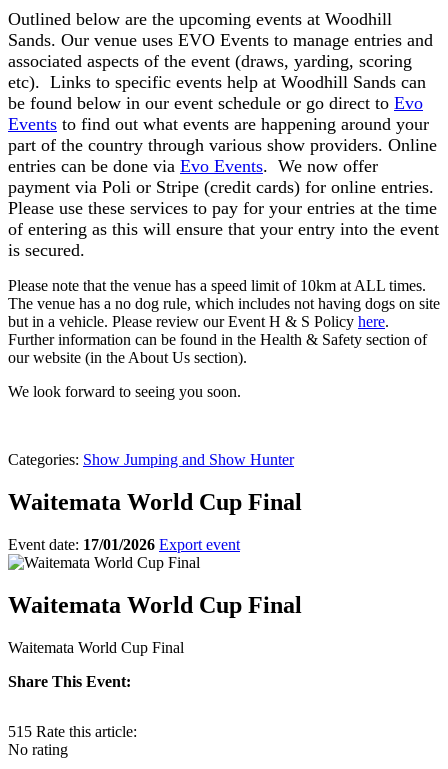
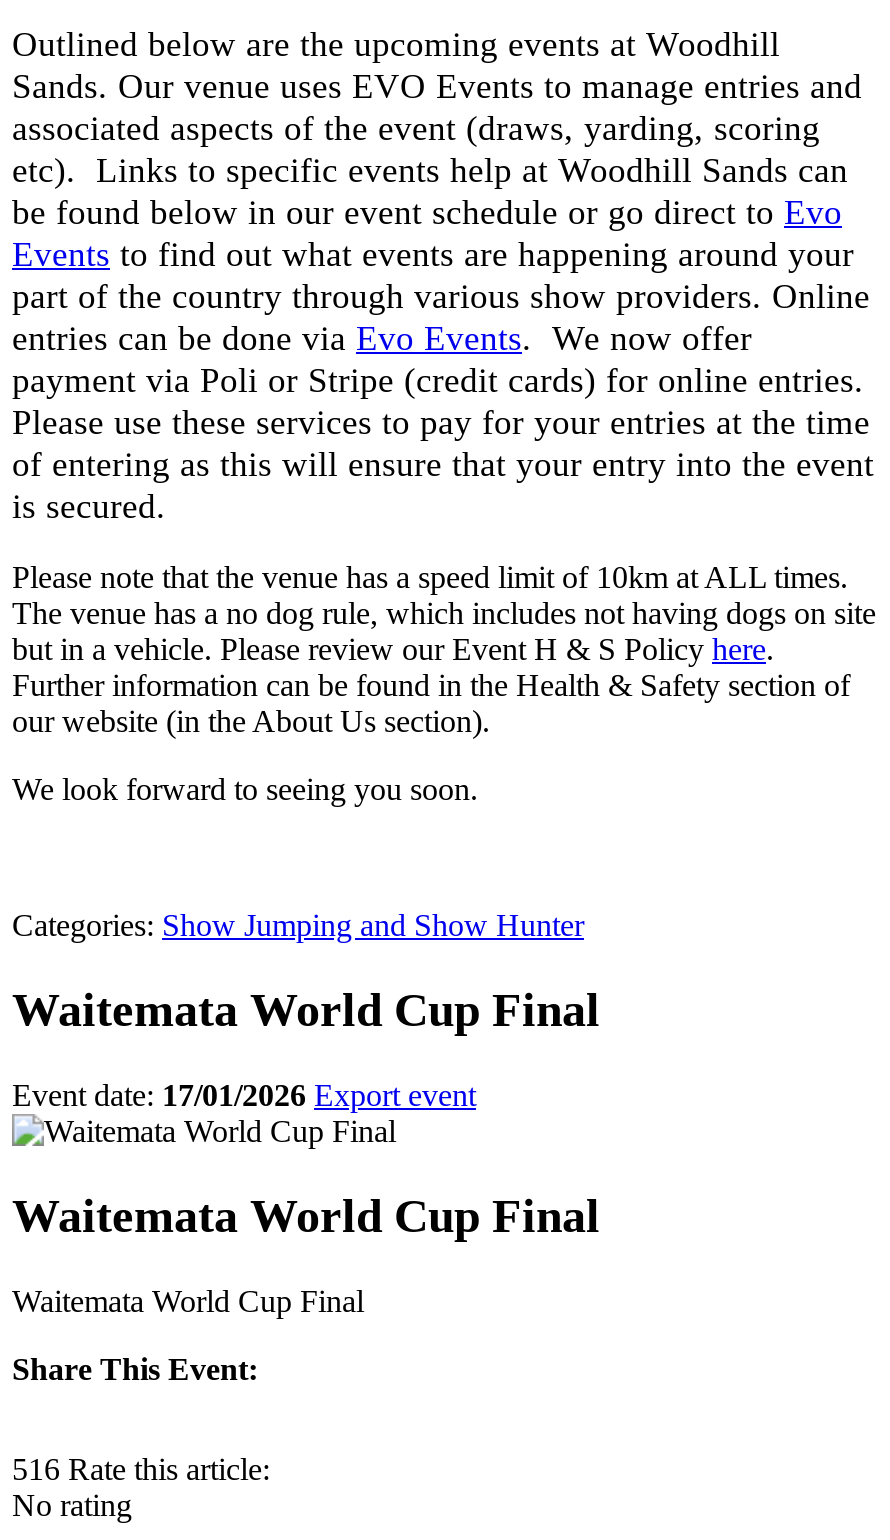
- 515 Rate this article:
+ 516 Rate this article:
